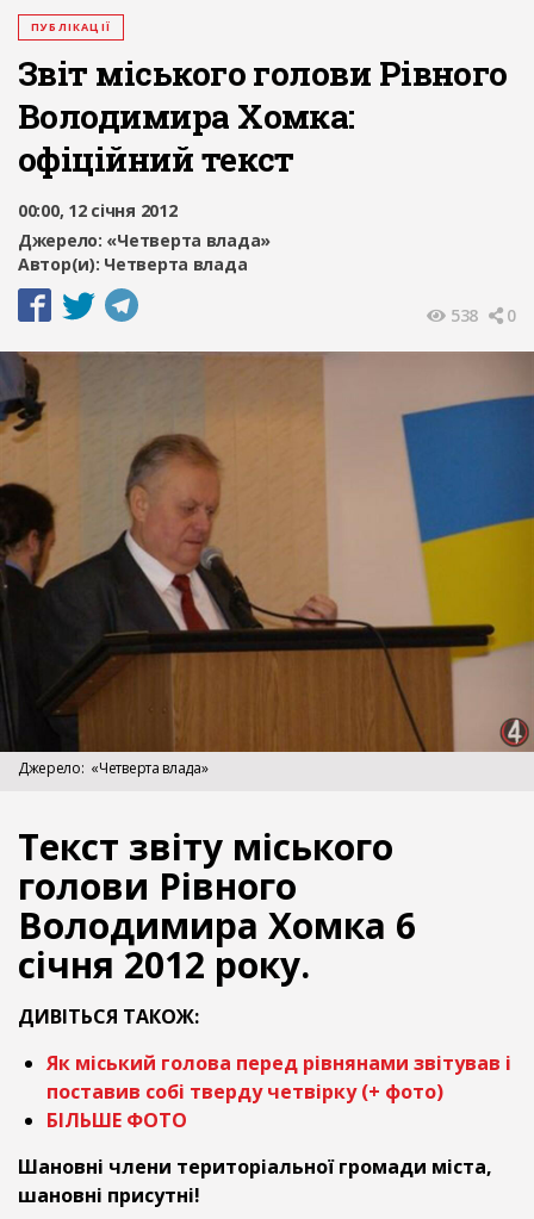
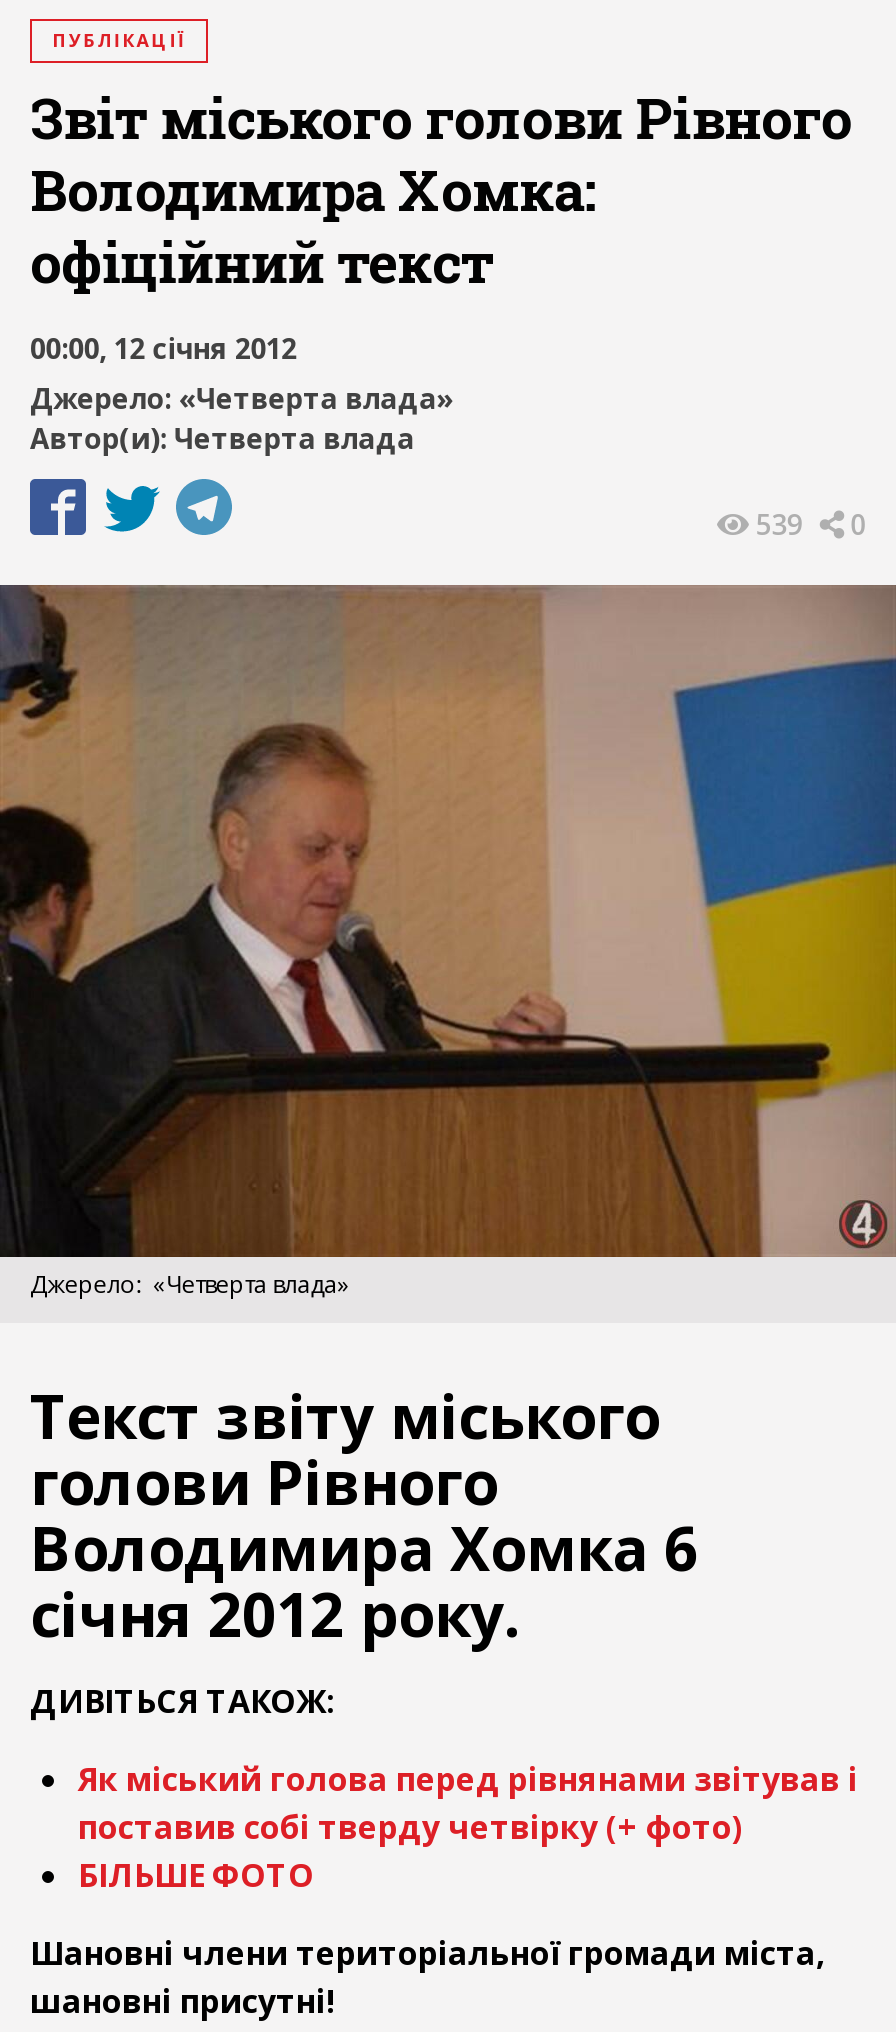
- 538 0
+ 539 0
